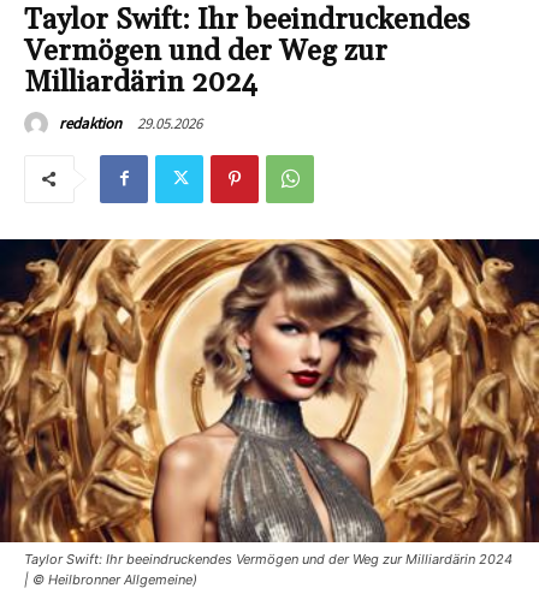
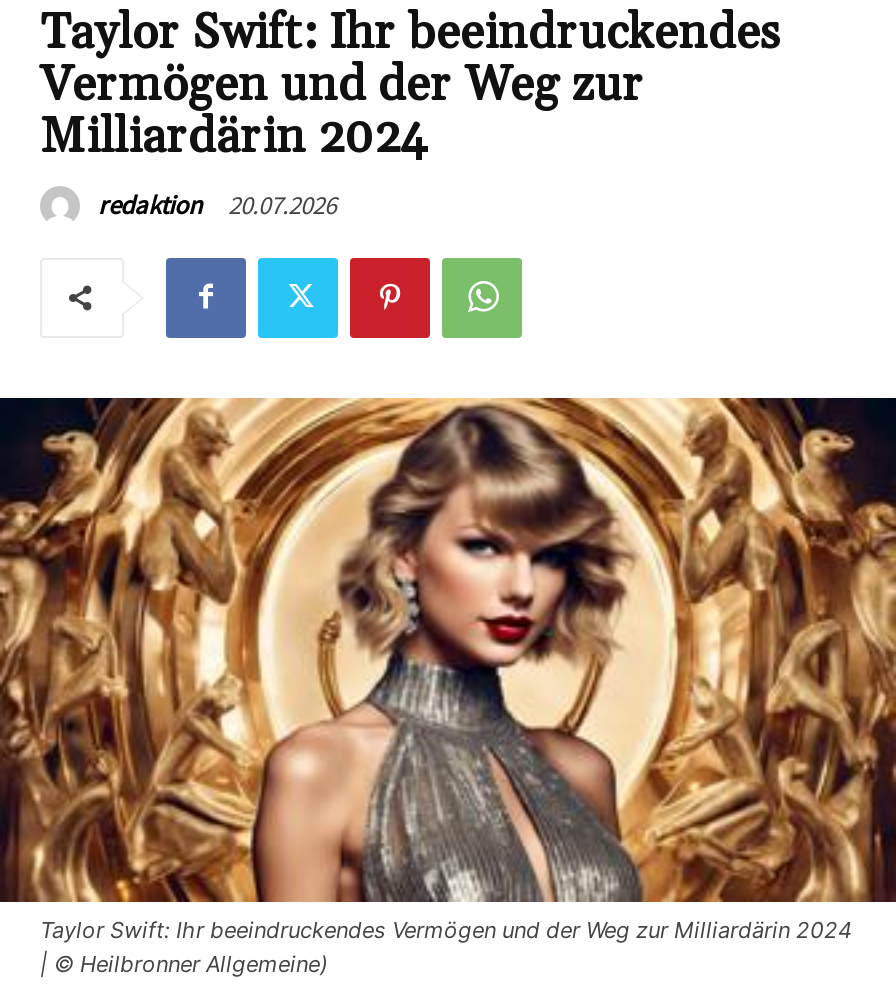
- redaktion 29.05.2026
+ redaktion 20.07.2026
